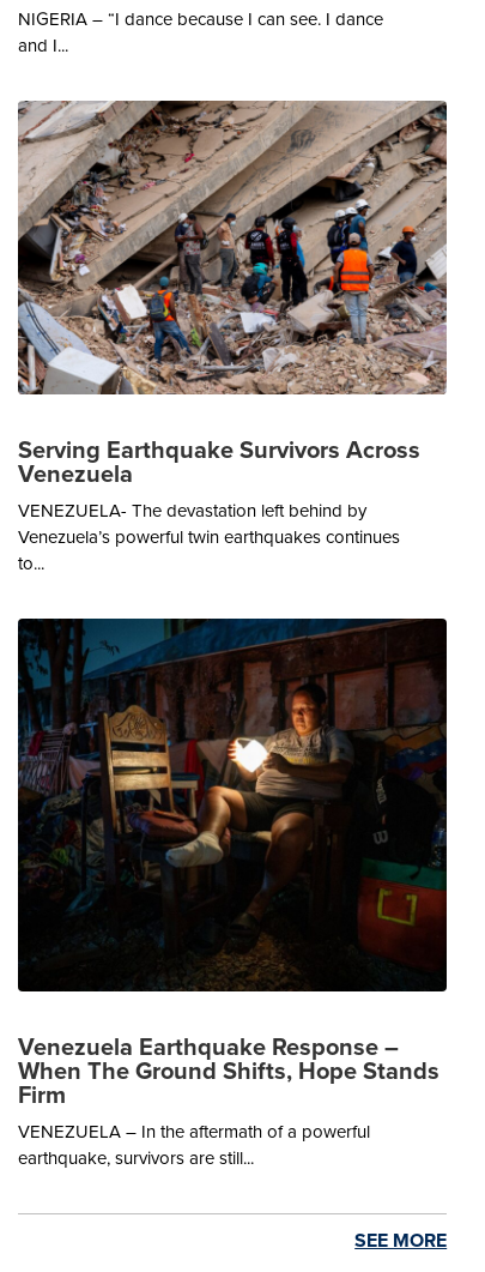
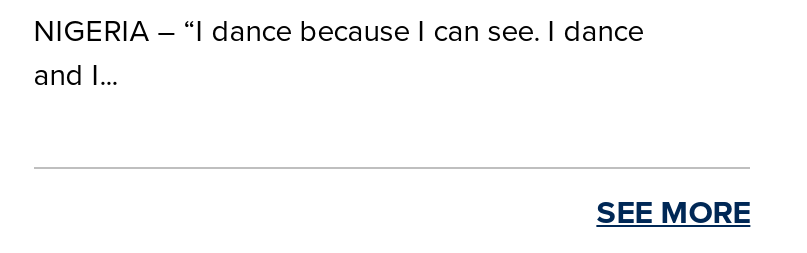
- [image]
- Serving Earthquake Survivors Across
- Venezuela
- VENEZUELA- The devastation left behind by
- Venezuela’s powerful twin earthquakes continues
- to...

- [image]
- Venezuela Earthquake Response –
- When The Ground Shifts, Hope Stands
- Firm
- VENEZUELA – In the aftermath of a powerful
- earthquake, survivors are still...
